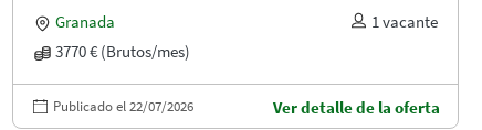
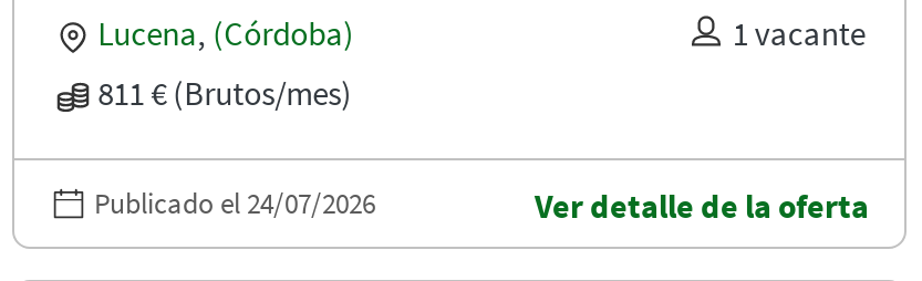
- Granada
+ Lucena, (Córdoba)

- 3770 € (Brutos/mes)
+ 811 € (Brutos/mes)

- Publicado el 22/07/2026
+ Publicado el 24/07/2026
